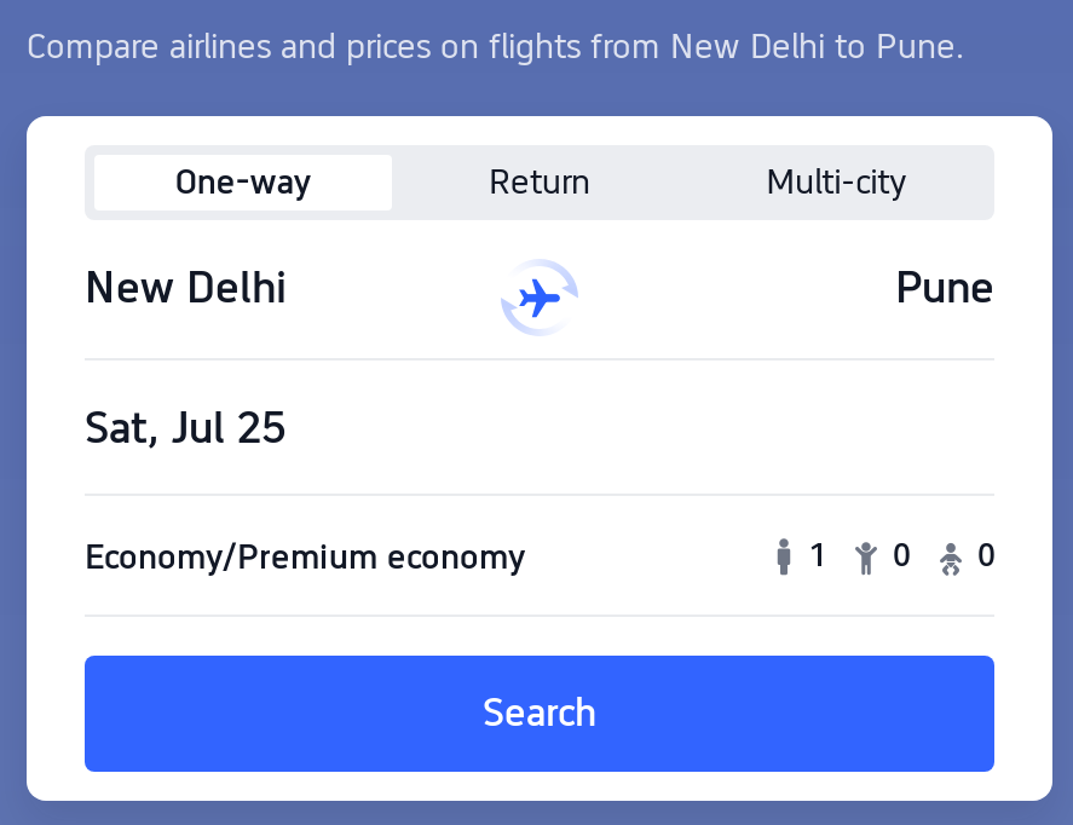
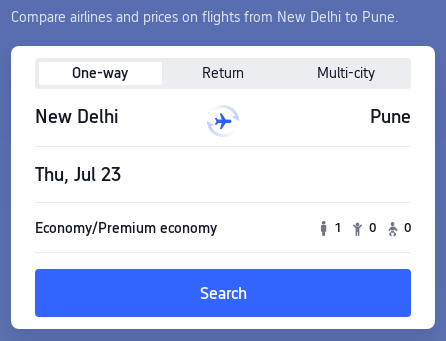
- Sat, Jul 25
+ Thu, Jul 23
